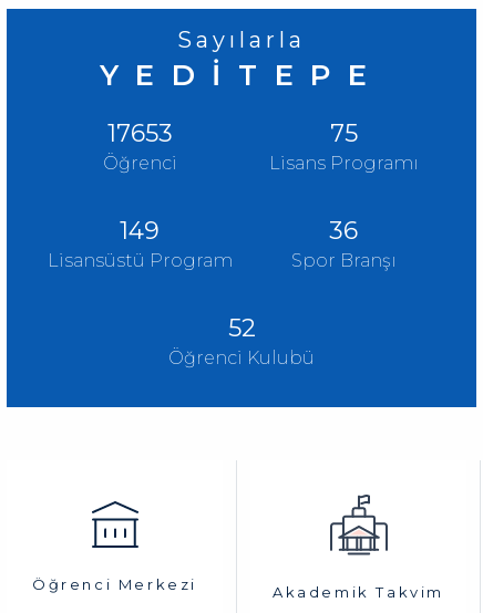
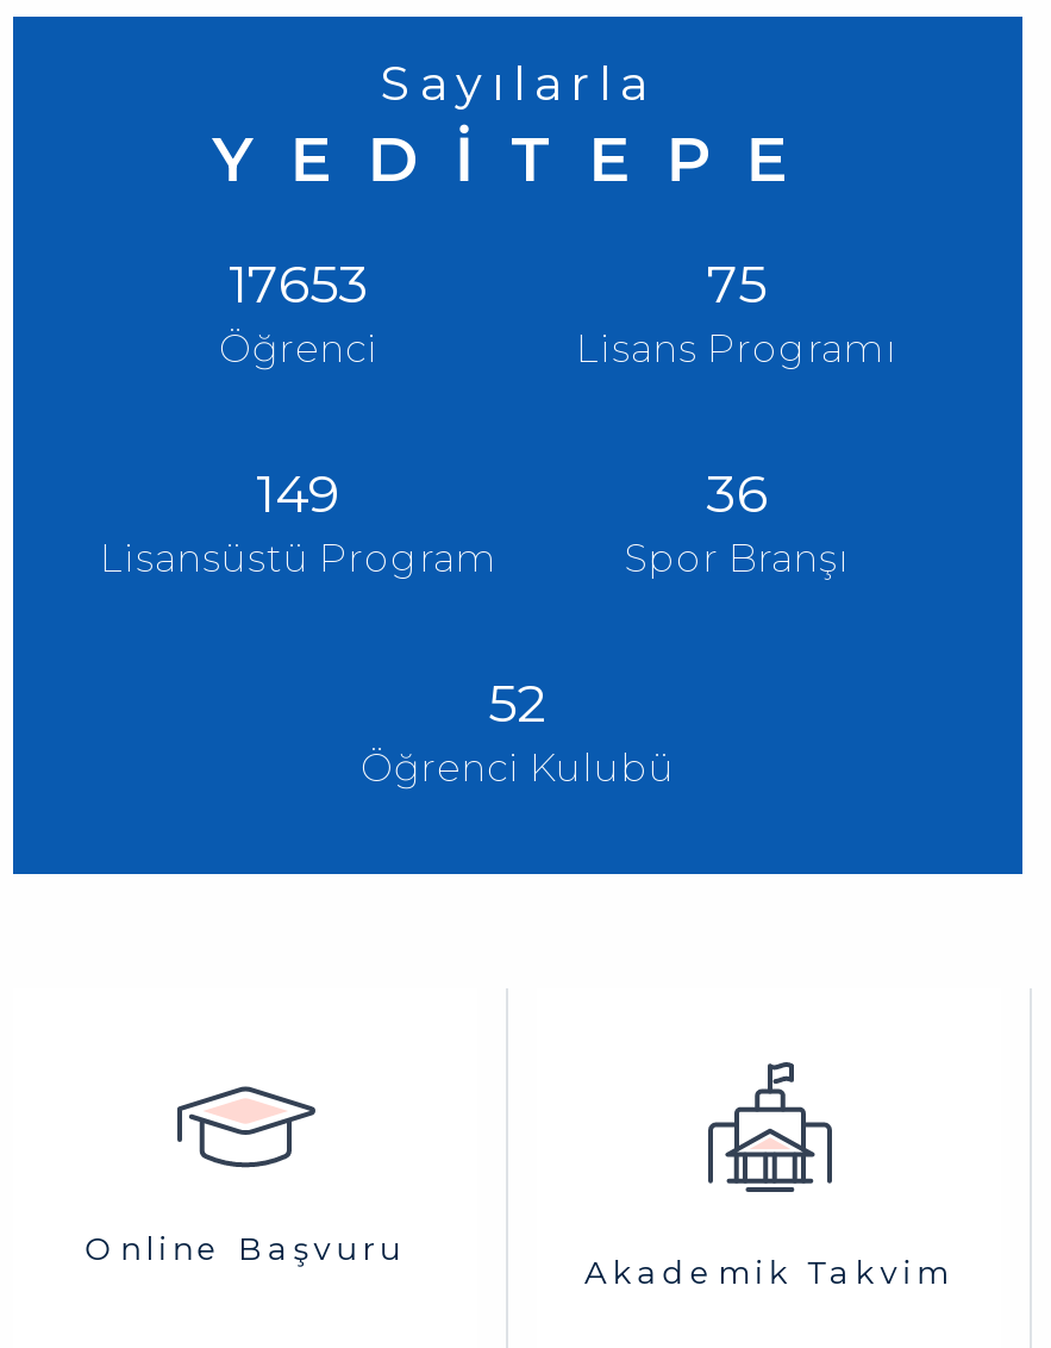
- [image]
- Öğrenci Merkezi
+ [image]
+ Online Başvuru
